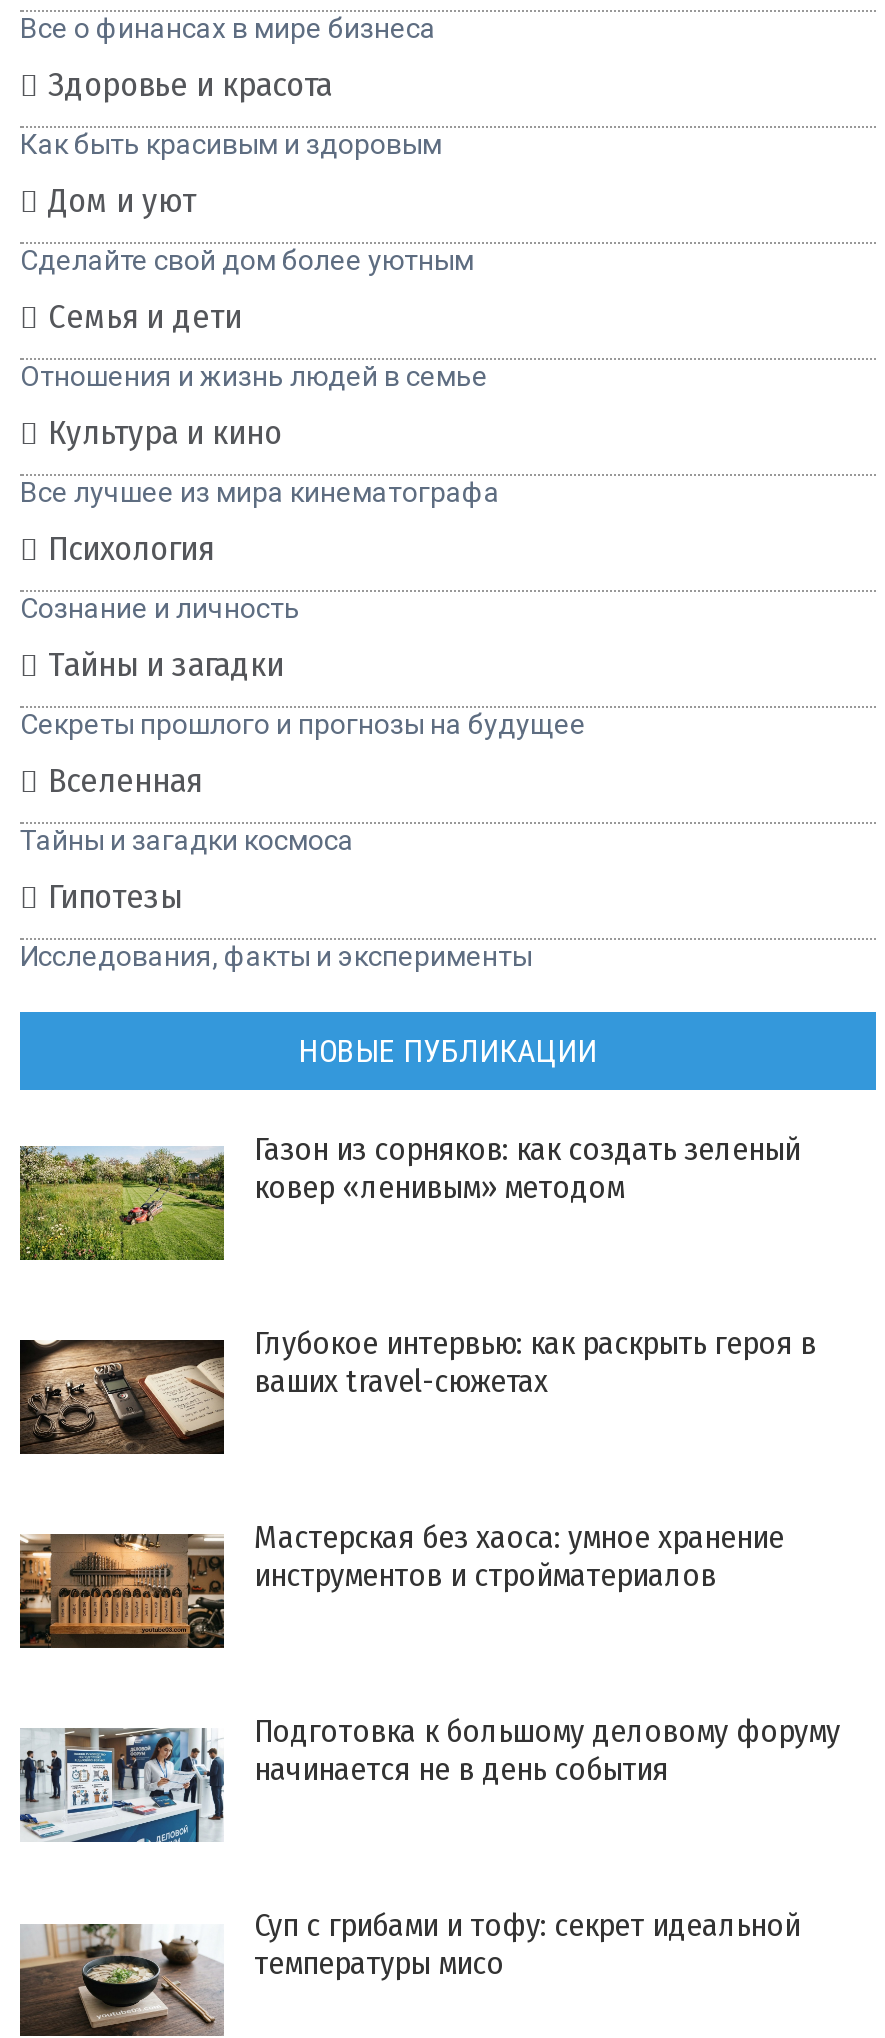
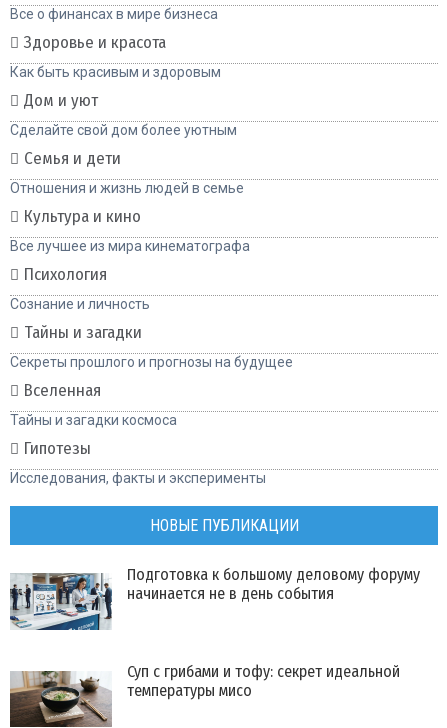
- [image]
- Газон из сорняков: как создать зеленый
- ковер «ленивым» методом

- [image]
- Глубокое интервью: как раскрыть героя в
- ваших travel-сюжетах

- [image]
- Мастерская без хаоса: умное хранение
- инструментов и стройматериалов
